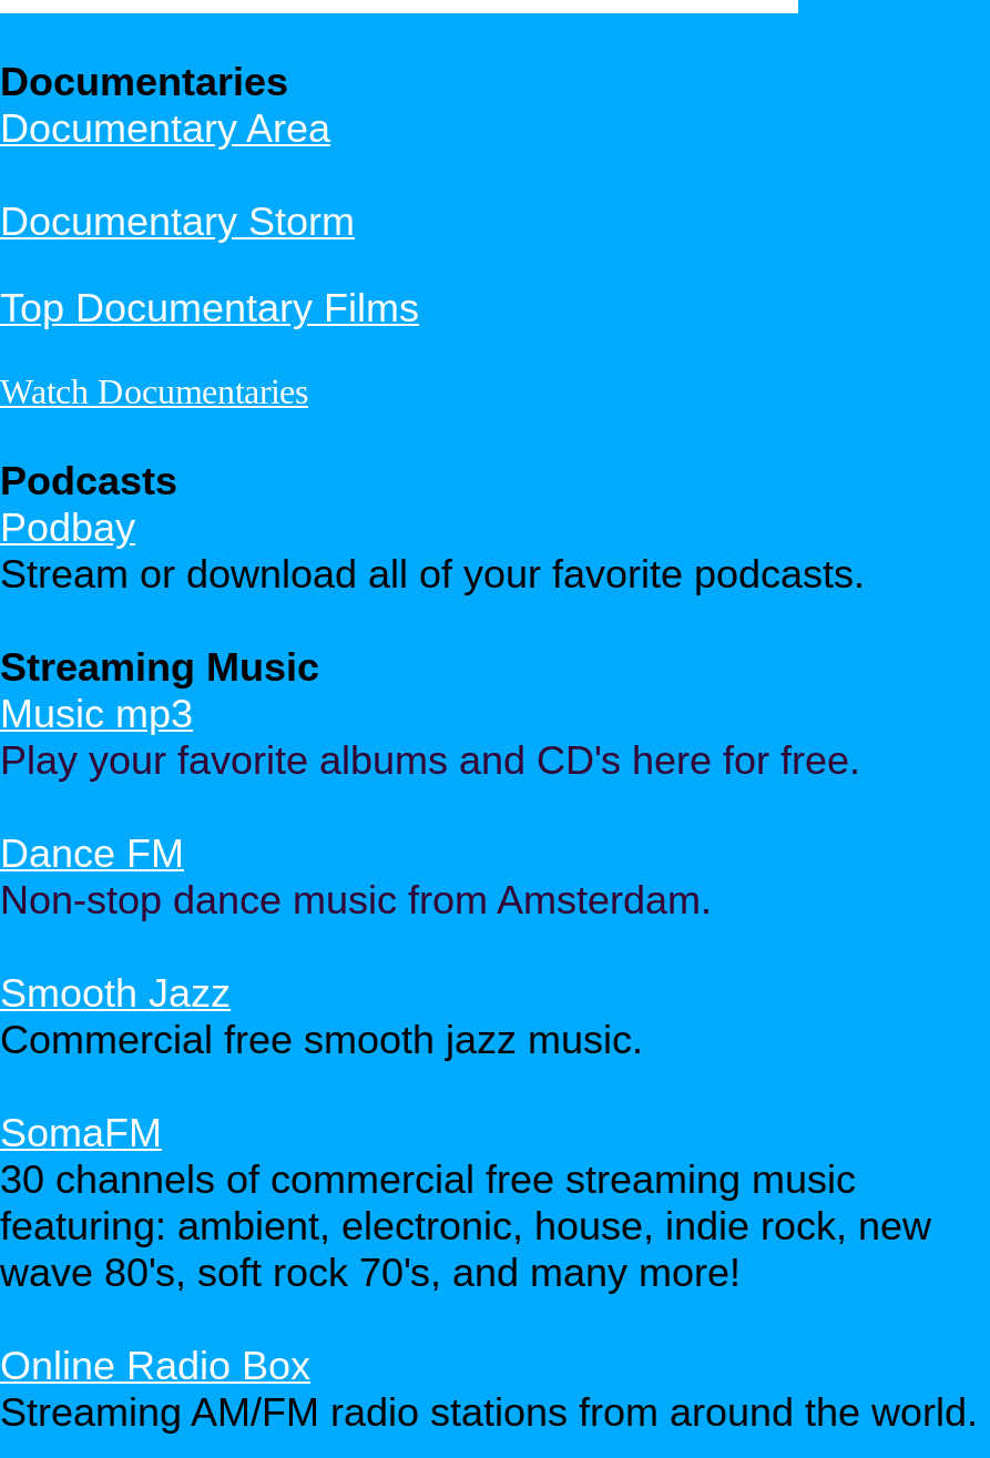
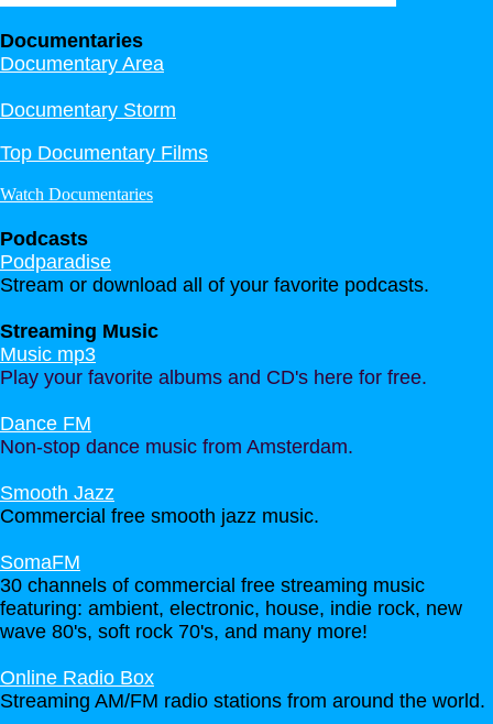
- Podbay
+ Podparadise
